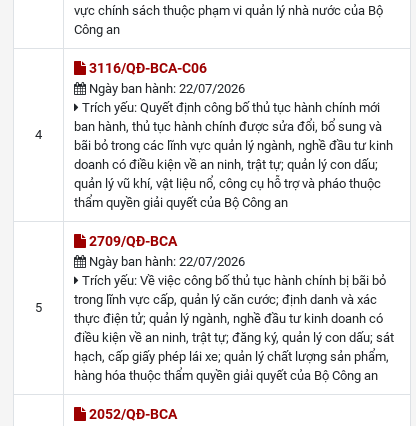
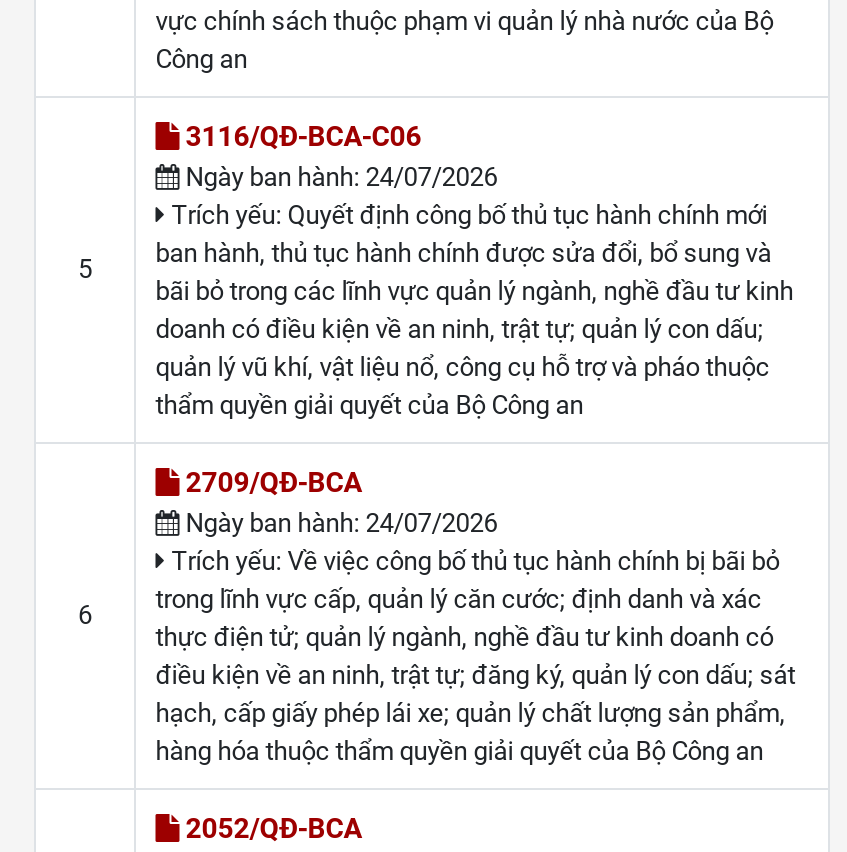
- Ngày ban hành: 22/07/2026
+ Ngày ban hành: 24/07/2026

- 4
+ 5

- Ngày ban hành: 22/07/2026
+ Ngày ban hành: 24/07/2026

- 5
+ 6
